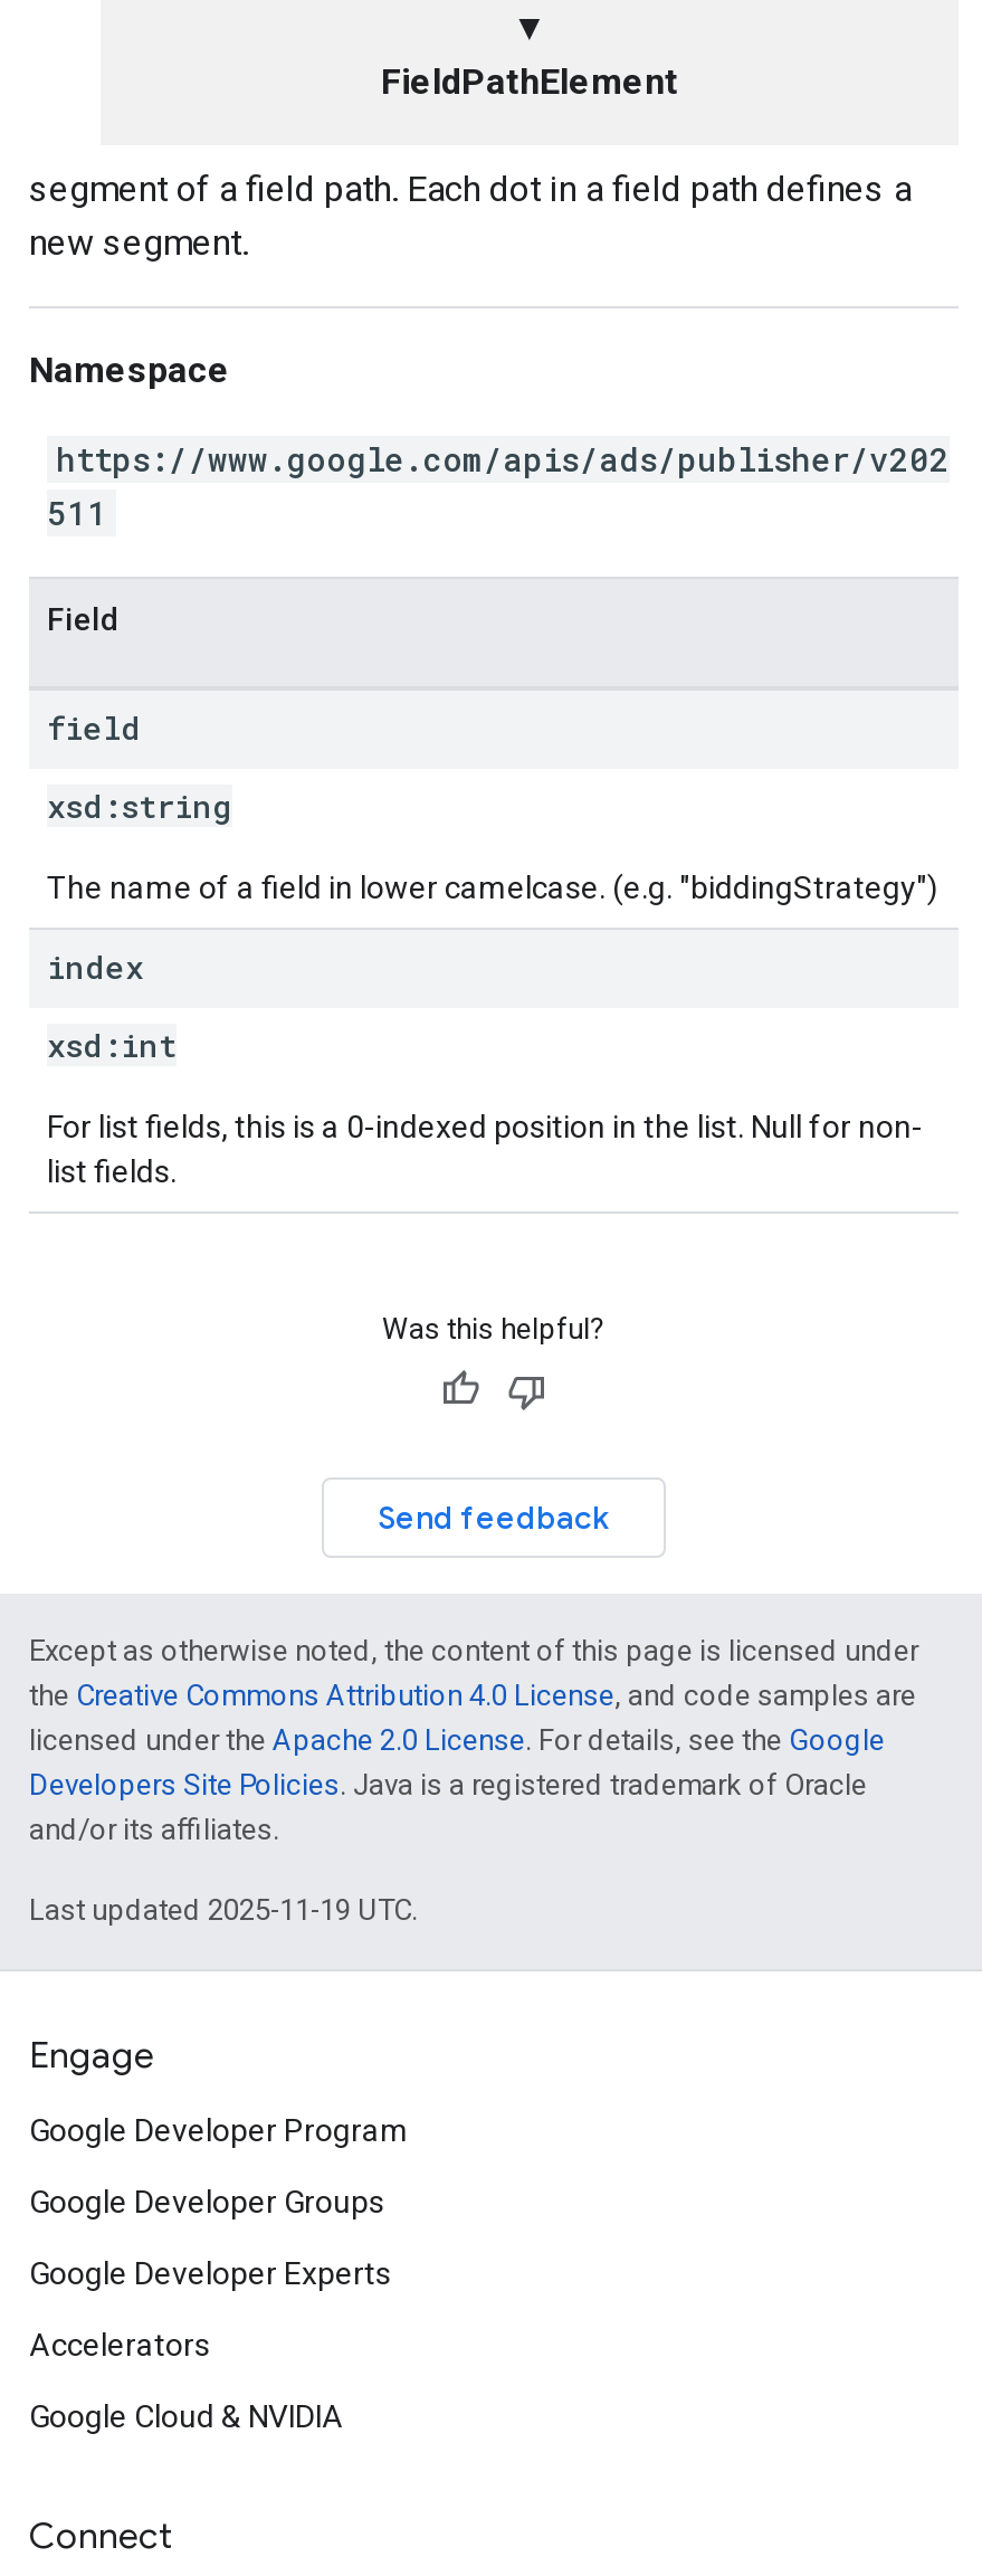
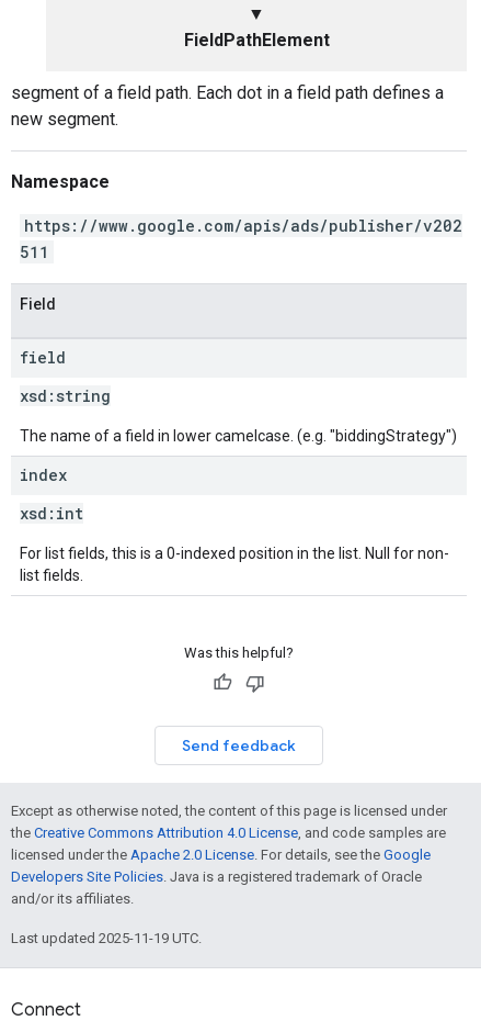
- Engage
- Google Developer Program
- Google Developer Groups
- Google Developer Experts
- Accelerators
- Google Cloud & NVIDIA
